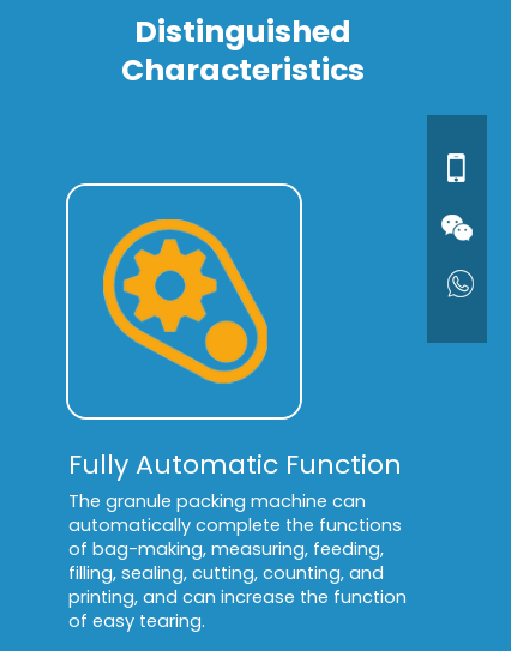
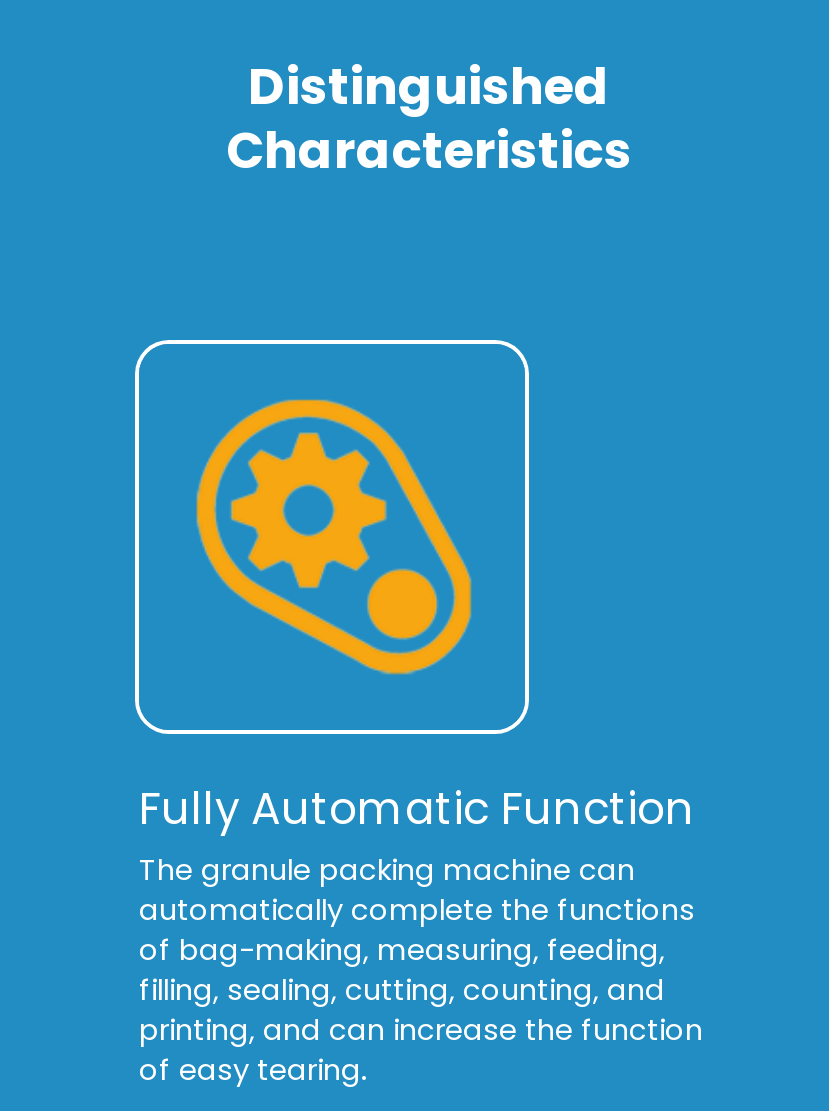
- [image]
